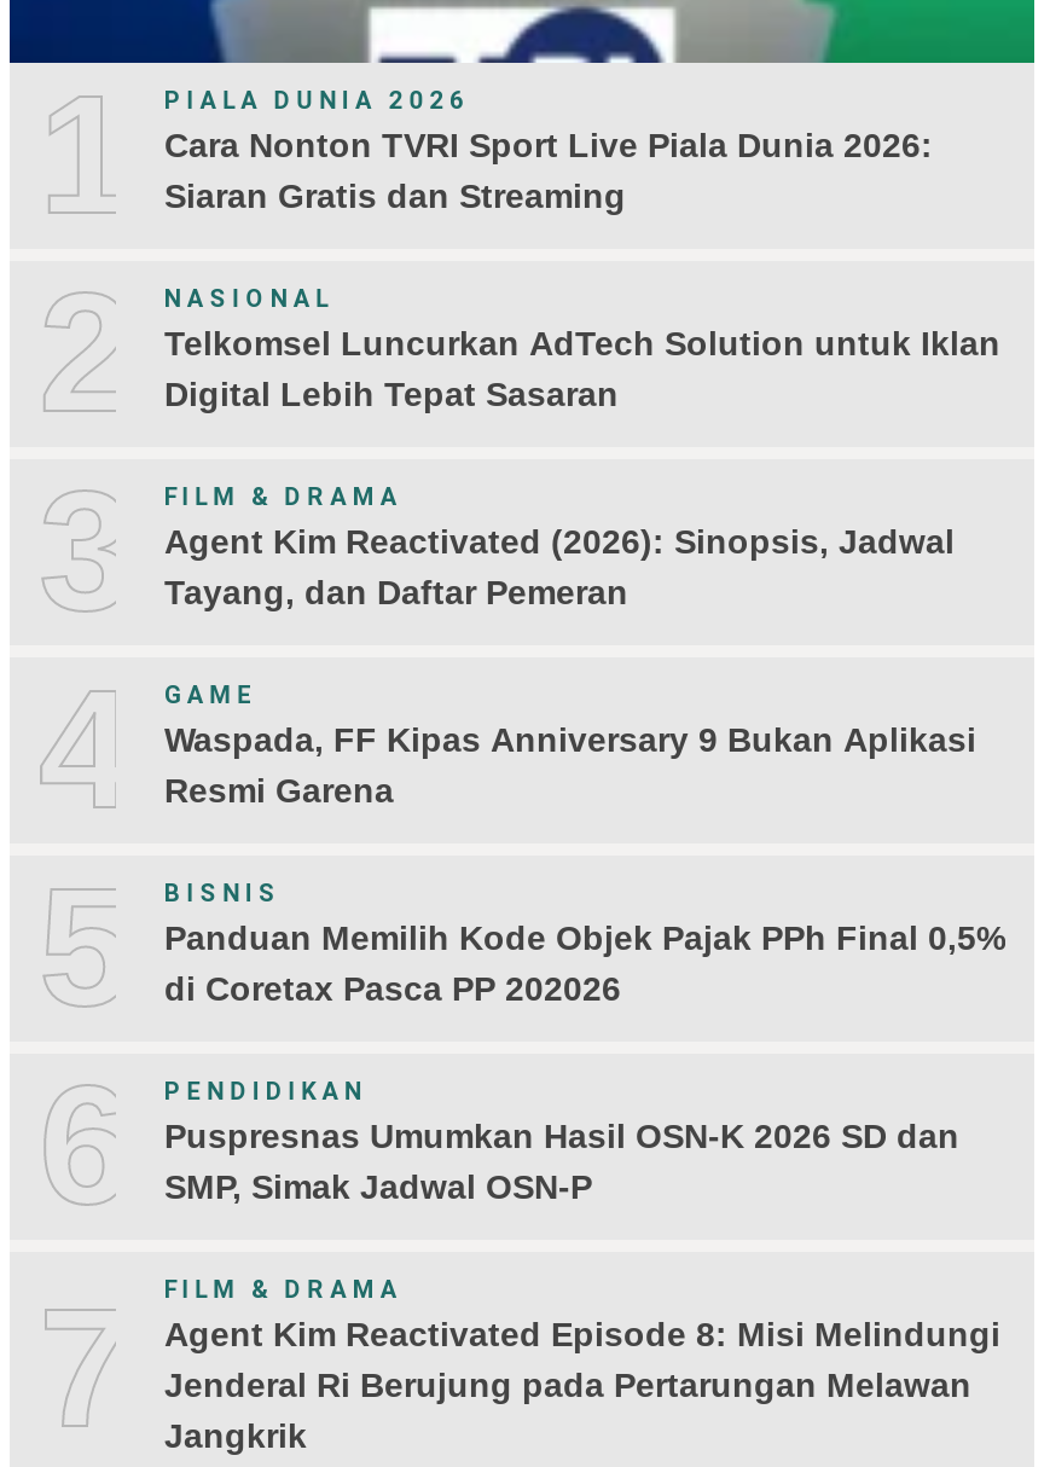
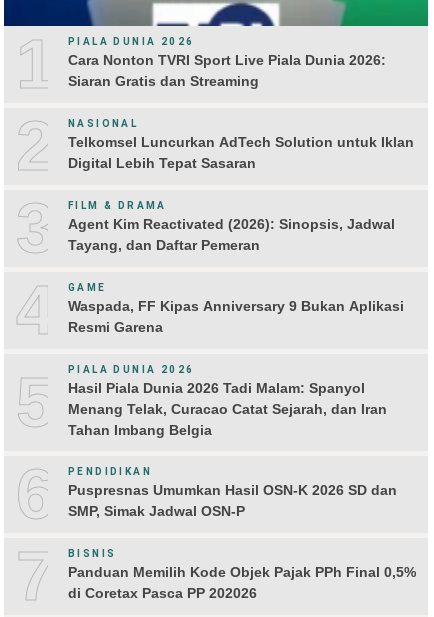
moved down: BISNIS | Panduan Memilih Kode Objek Pajak PPh Final 0,5% | di Coretax Pasca PP 202026

+ PIALA DUNIA 2026
+ Hasil Piala Dunia 2026 Tadi Malam: Spanyol
+ Menang Telak, Curacao Catat Sejarah, dan Iran
+ Tahan Imbang Belgia

- FILM & DRAMA
- Agent Kim Reactivated Episode 8: Misi Melindungi
- Jenderal Ri Berujung pada Pertarungan Melawan
- Jangkrik
